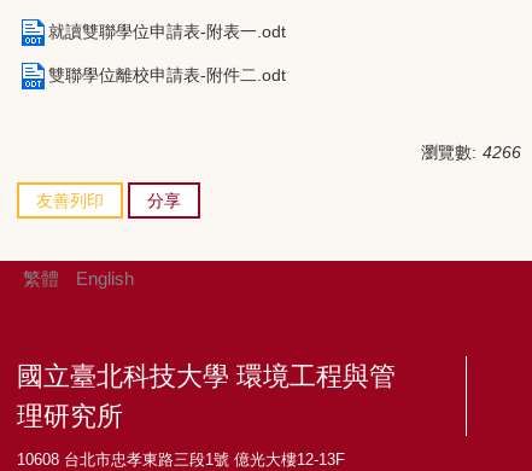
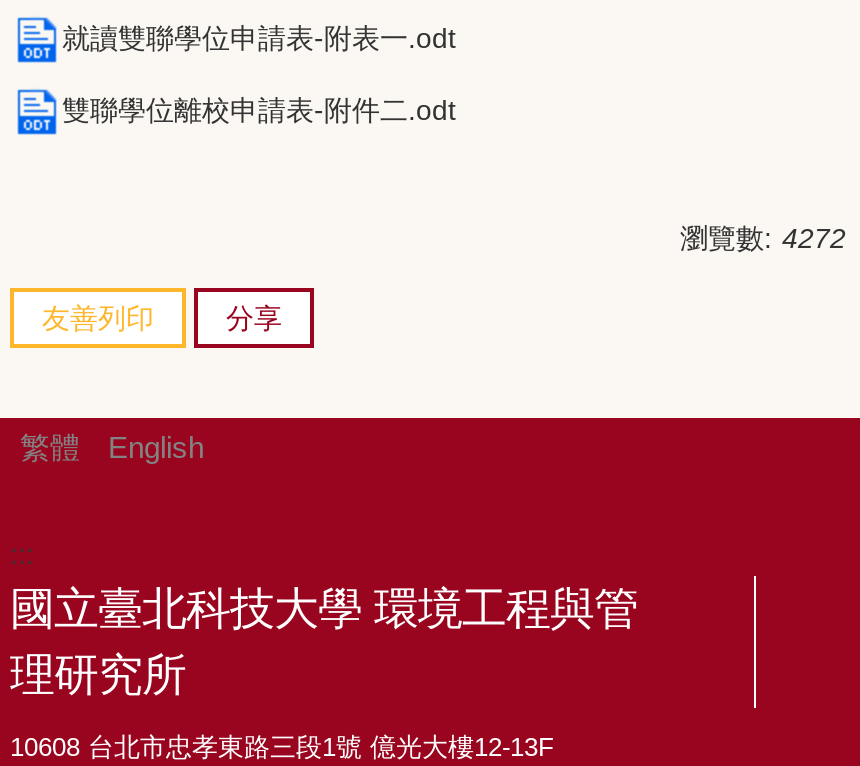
- 瀏覽數: 4266
+ 瀏覽數: 4272
